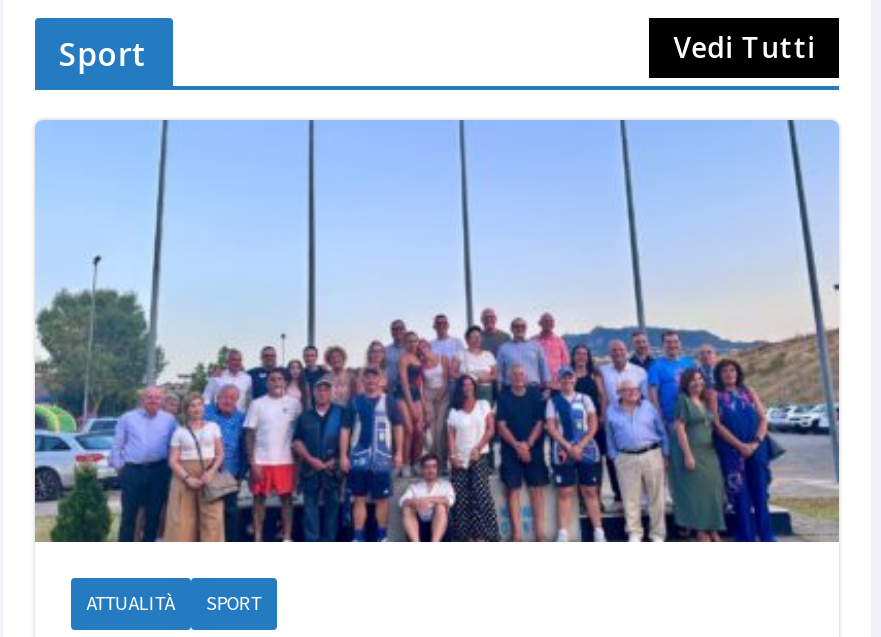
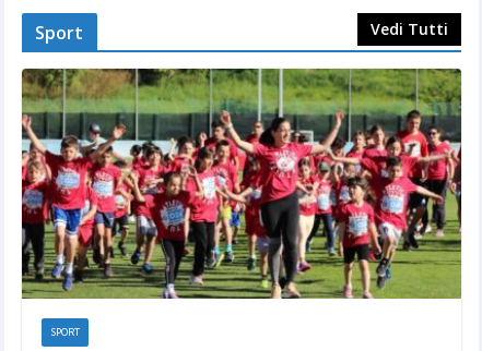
- [image]
+ [image]

- ATTUALITÀ
